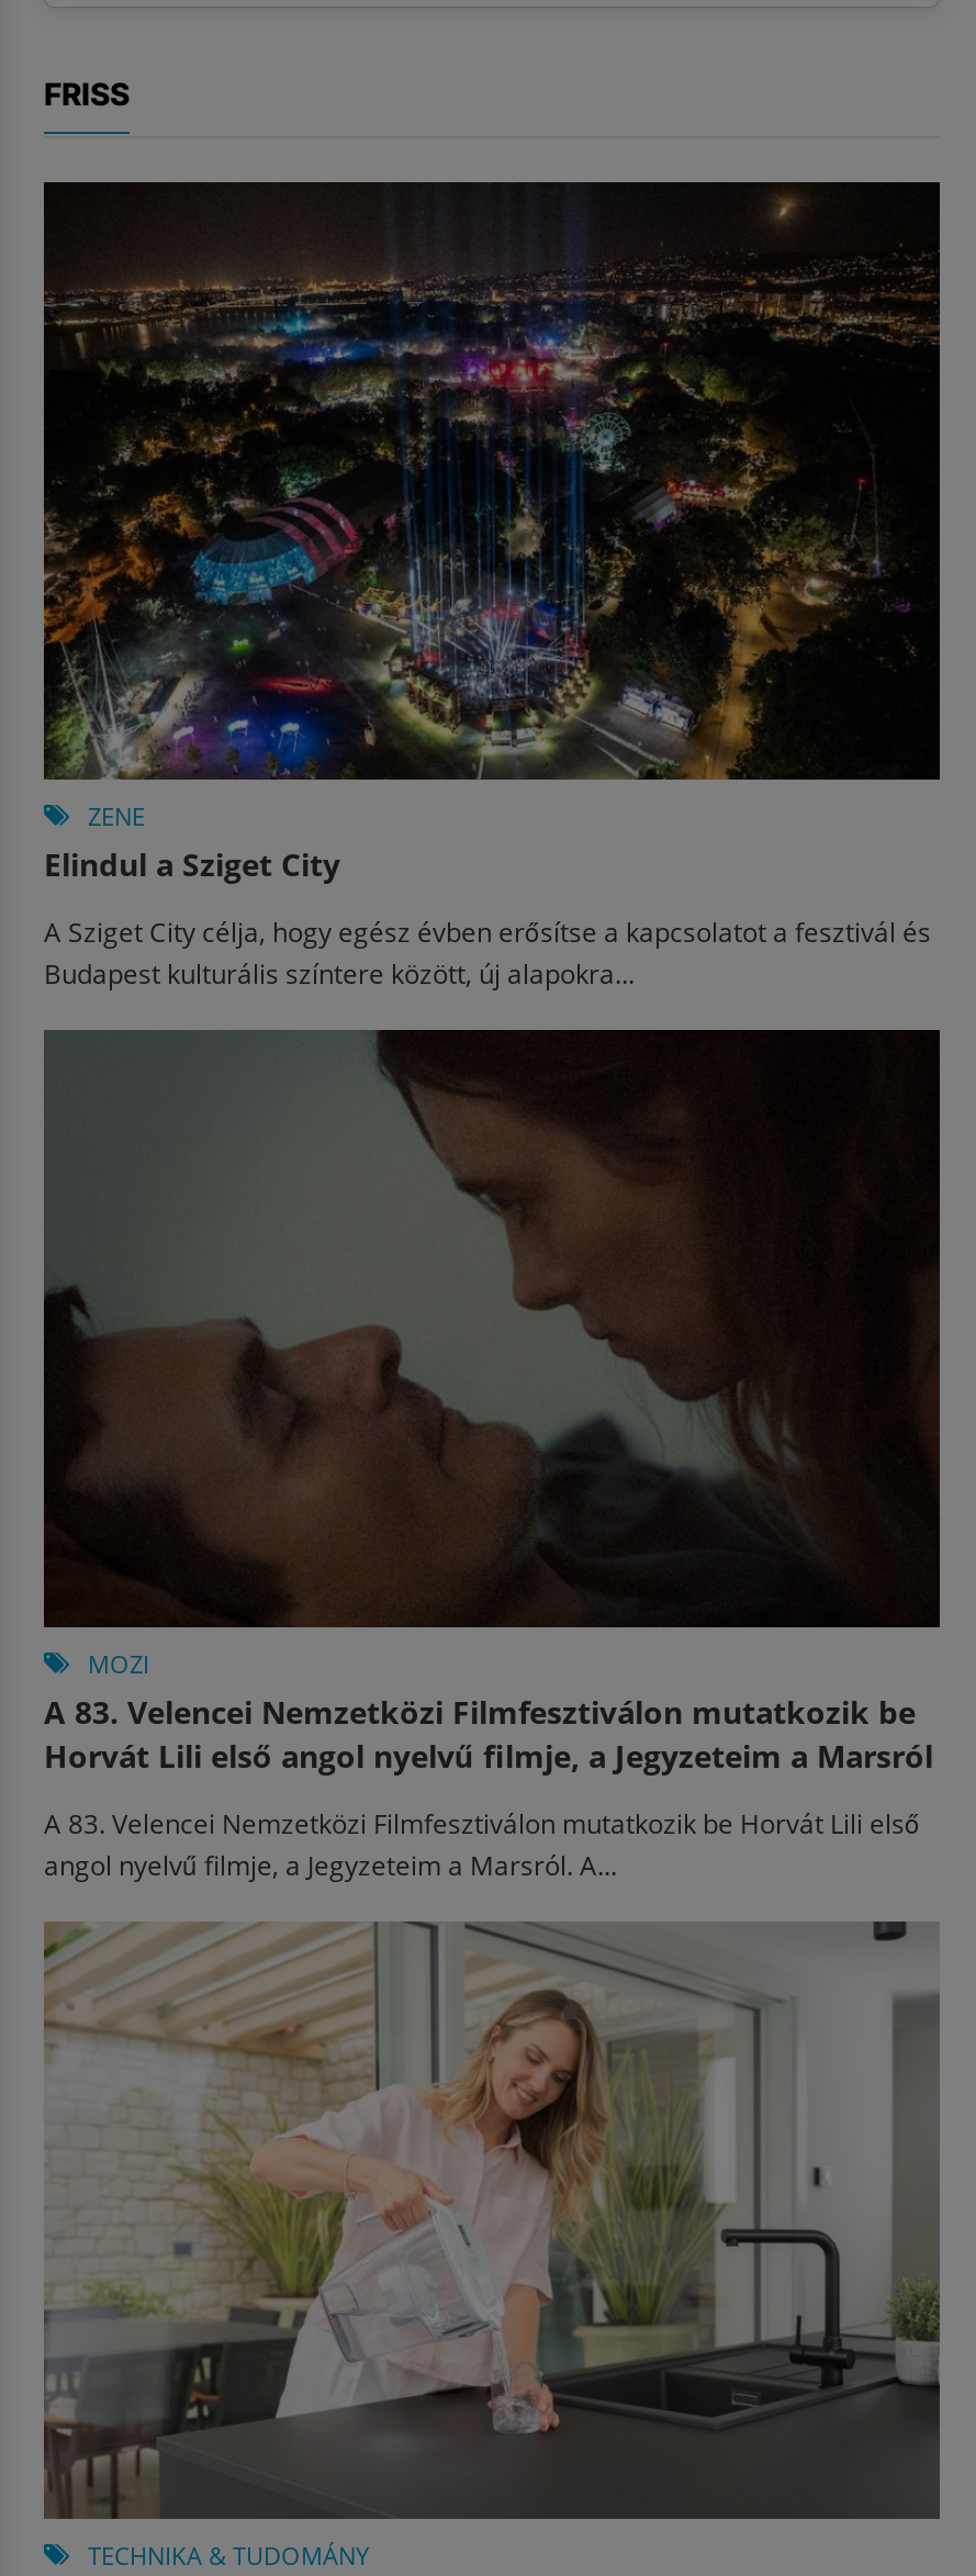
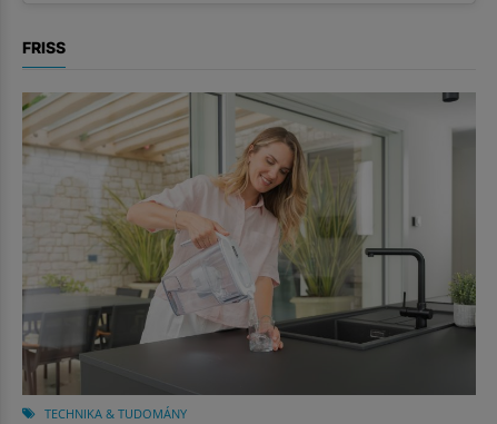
- [image]
- ZENE
- Elindul a Sziget City
- A Sziget City célja, hogy egész évben erősítse a kapcsolatot a fesztivál és
- Budapest kulturális színtere között, új alapokra...

- [image]
- MOZI
- A 83. Velencei Nemzetközi Filmfesztiválon mutatkozik be
- Horvát Lili első angol nyelvű filmje, a Jegyzeteim a Marsról
- A 83. Velencei Nemzetközi Filmfesztiválon mutatkozik be Horvát Lili első
- angol nyelvű filmje, a Jegyzeteim a Marsról. A...
